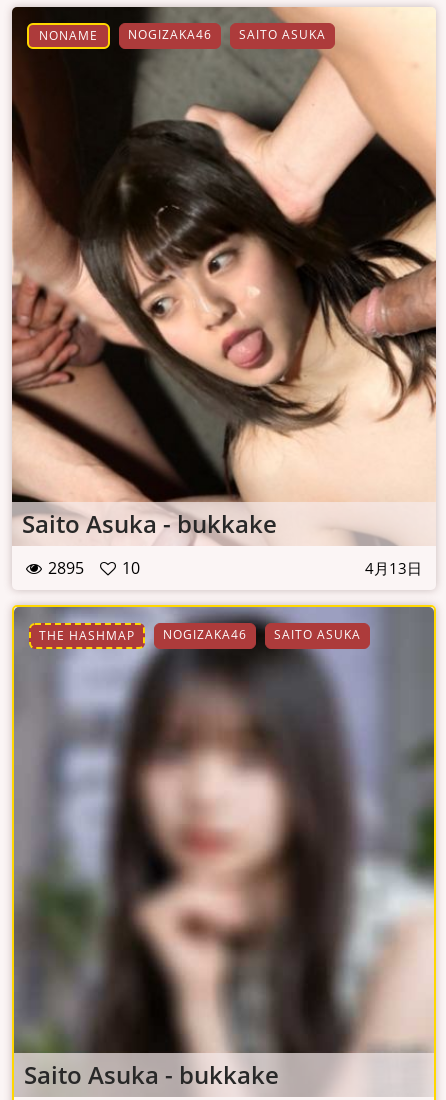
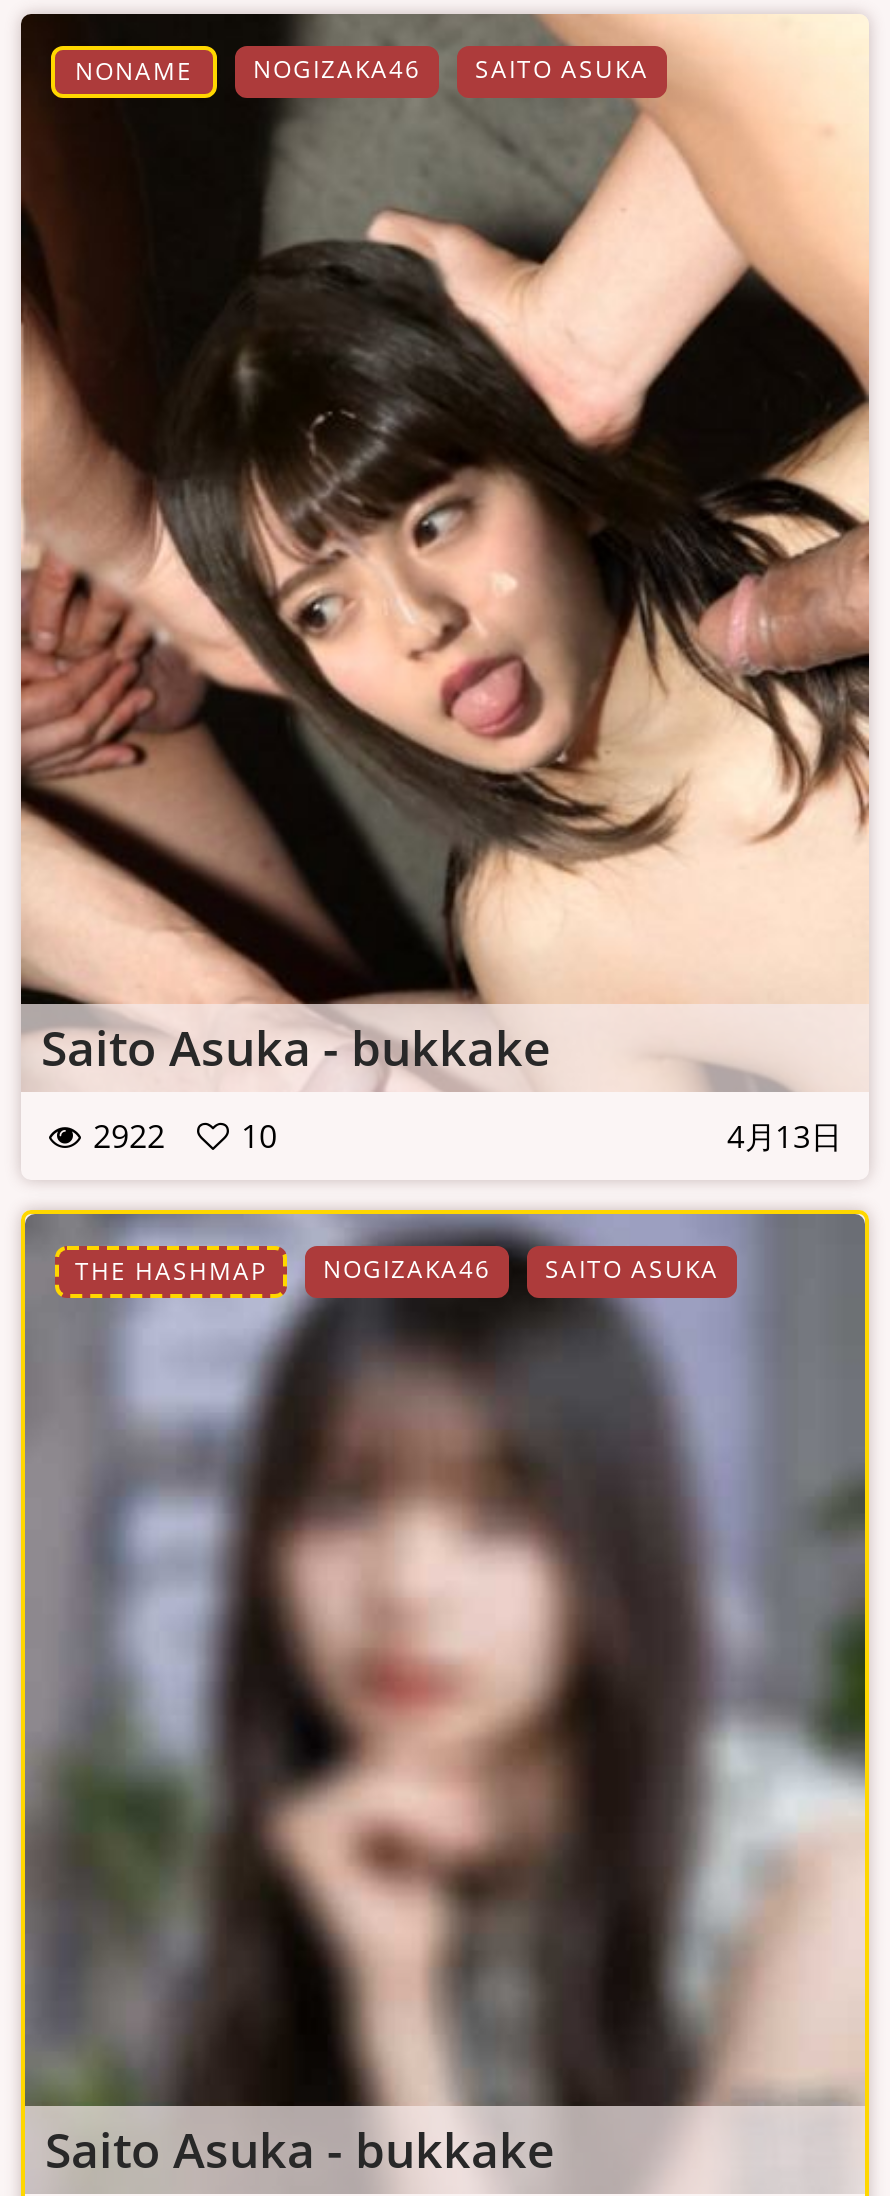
- 2895 10
+ 2922 10
